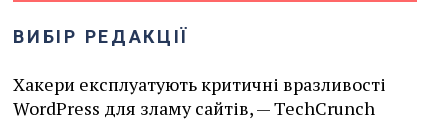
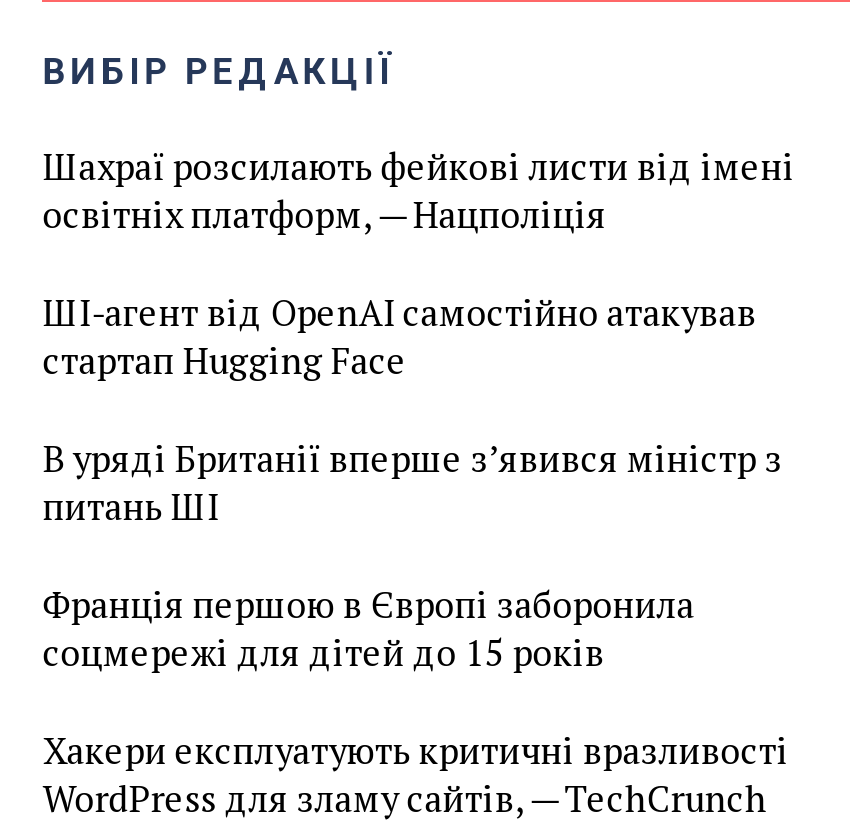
+ Шахраї розсилають фейкові листи від імені
+ освітніх платформ, — Нацполіція
+ ШІ-агент від OpenAI самостійно атакував
+ стартап Hugging Face
+ В уряді Британії вперше зʼявився міністр з
+ питань ШІ
+ Франція першою в Європі заборонила
+ соцмережі для дітей до 15 років
